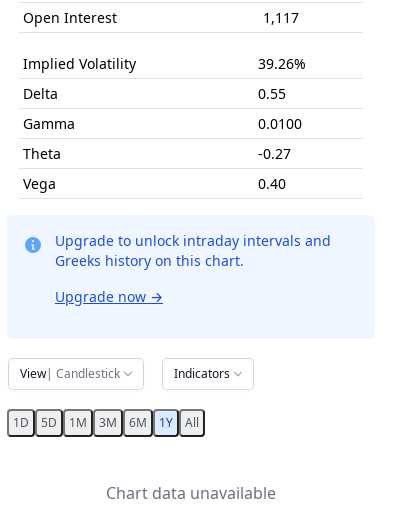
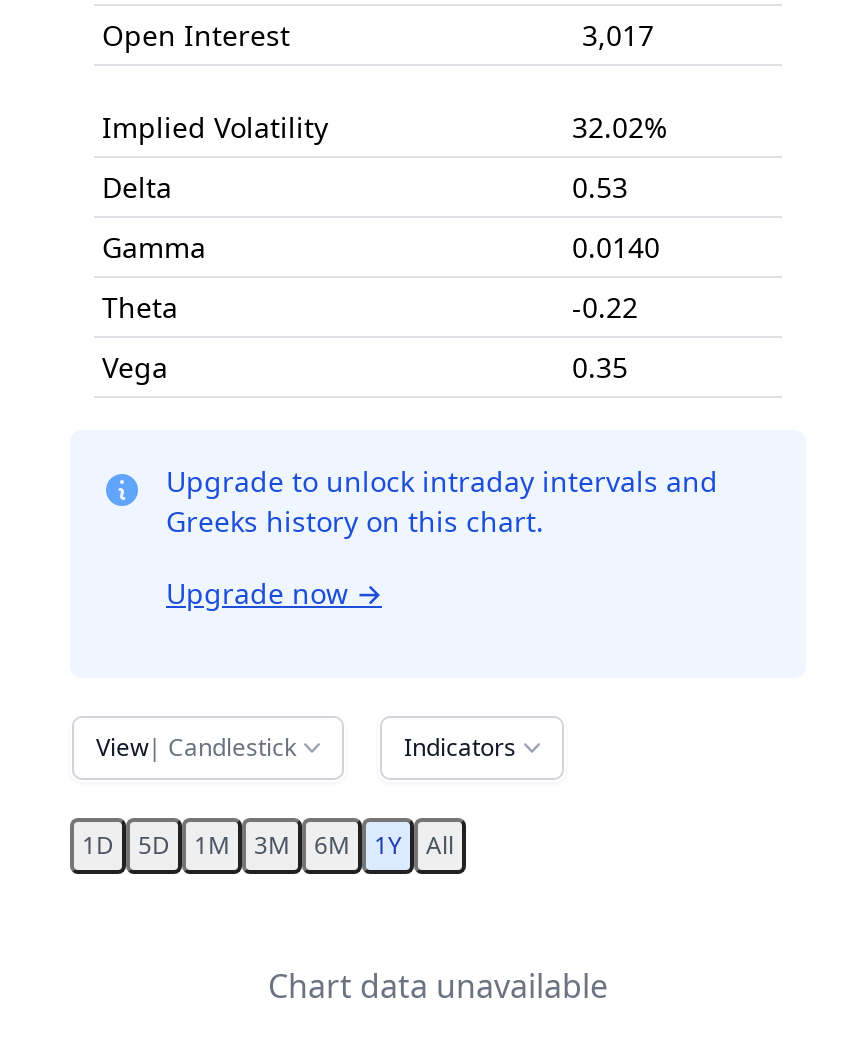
- 1,117
+ 3,017

- 39.26%
+ 32.02%

- 0.55
+ 0.53

- 0.0100
+ 0.0140

- -0.27
+ -0.22

- 0.40
+ 0.35
